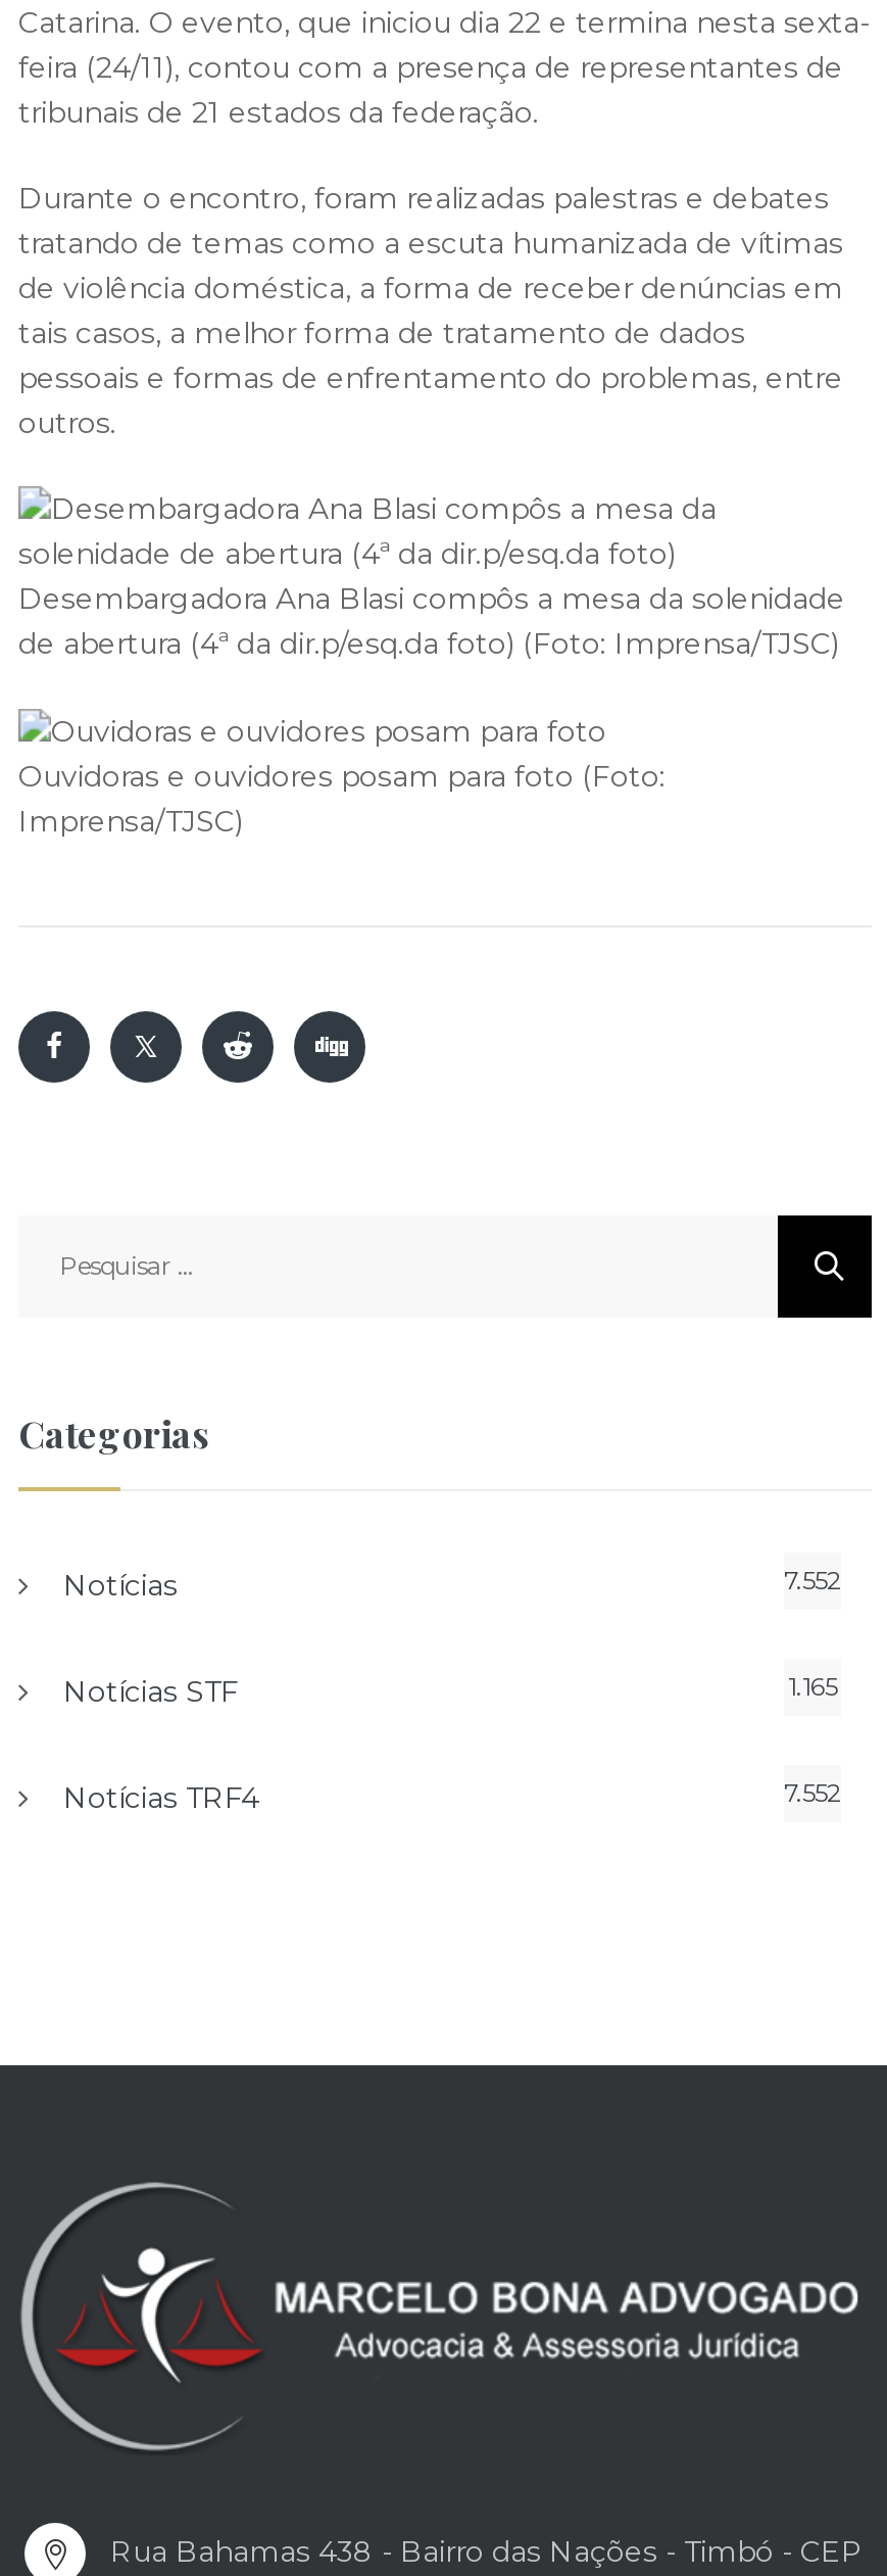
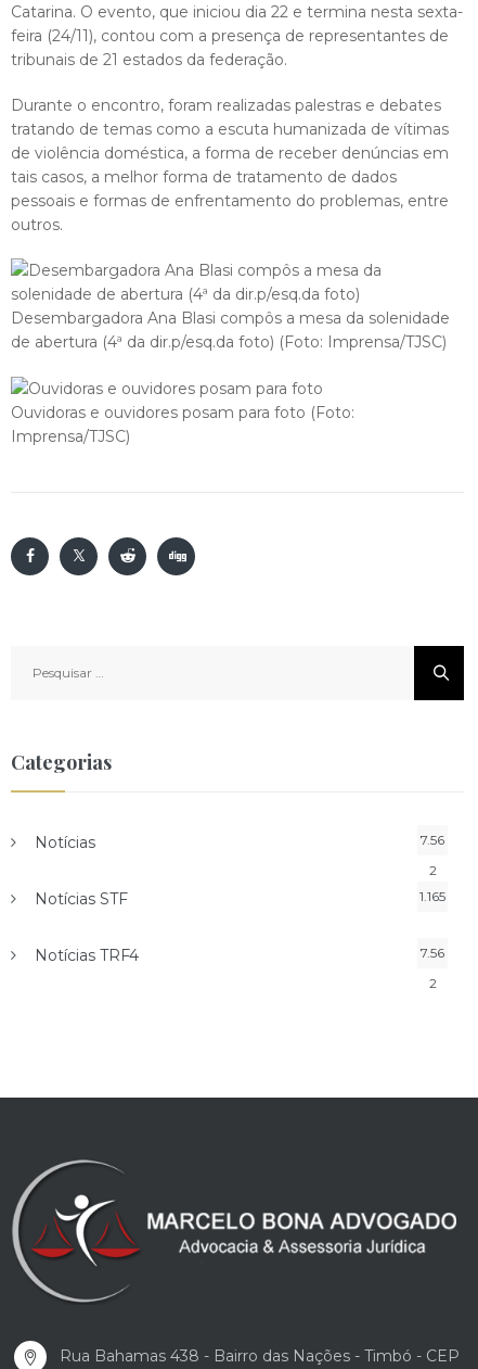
- 7.552
+ 7.56
+ 2

- 7.552
+ 7.56
+ 2
